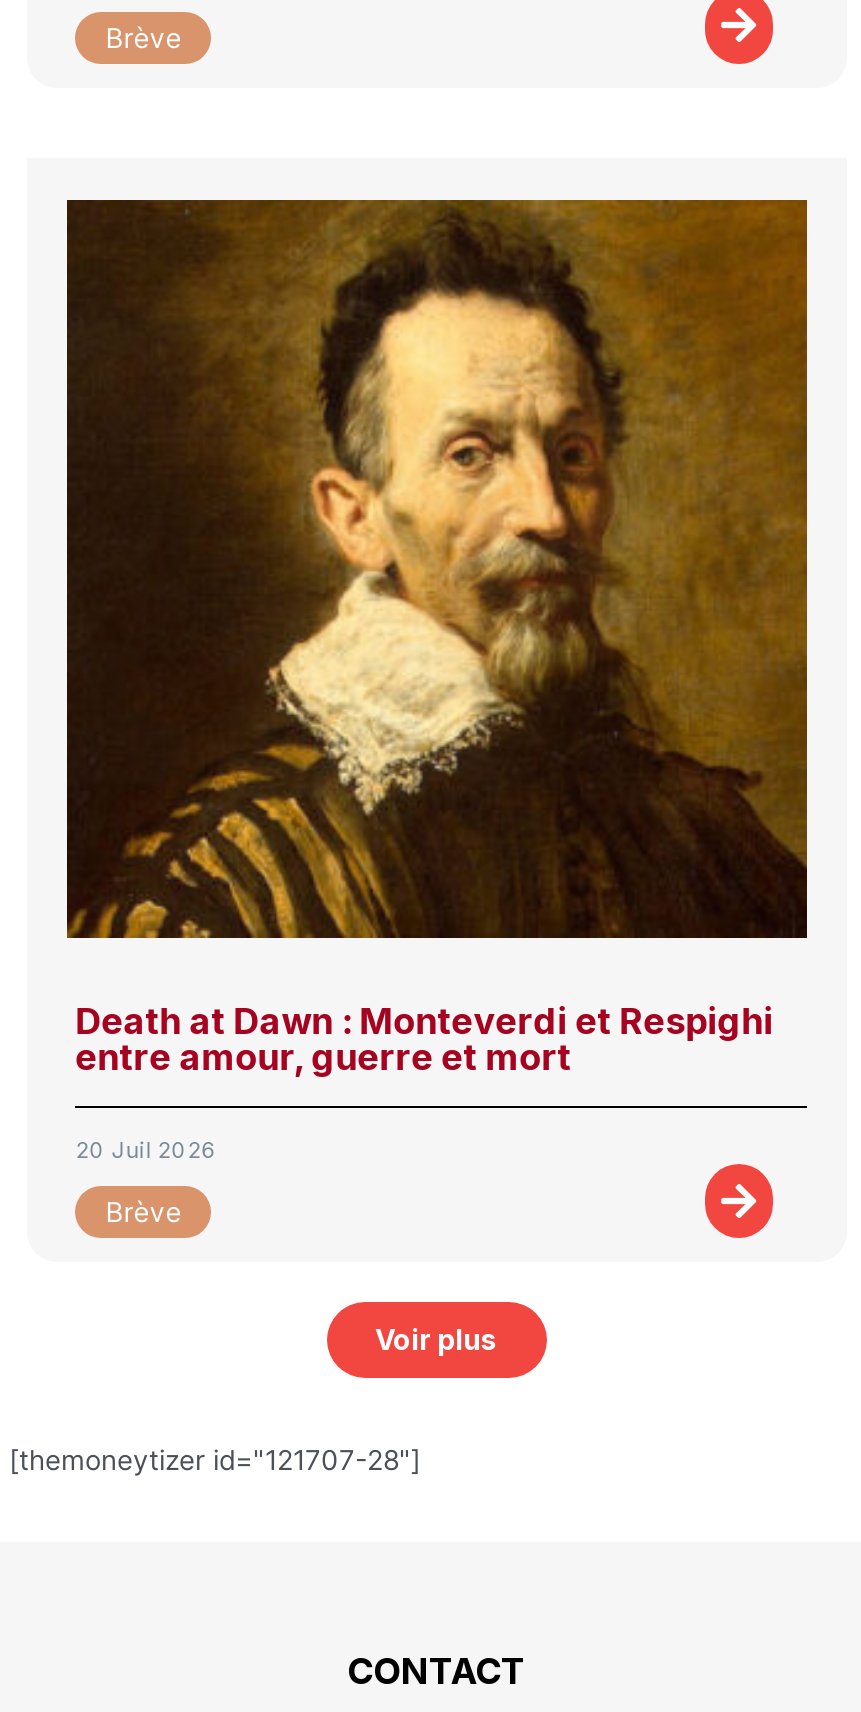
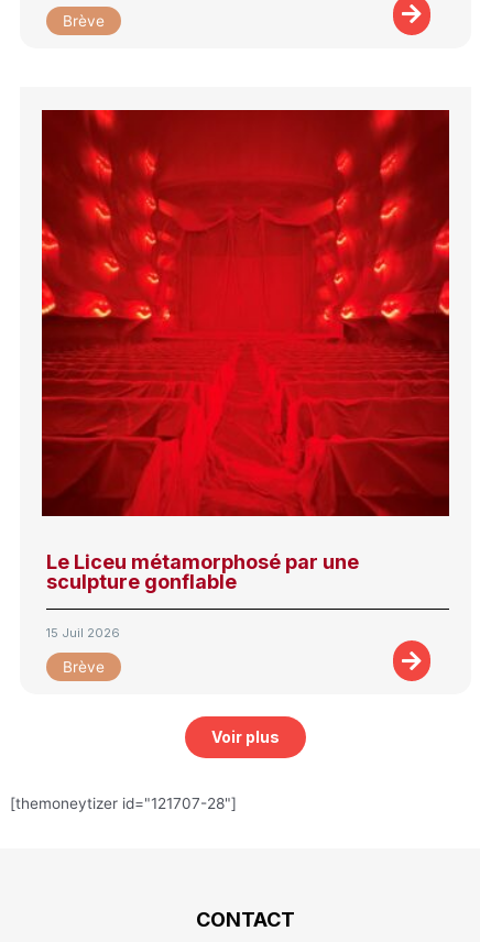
- [image]
- Death at Dawn : Monteverdi et Respighi
- entre amour, guerre et mort
+ [image]
+ Le Liceu métamorphosé par une
+ sculpture gonflable

- 20 Juil 2026
+ 15 Juil 2026
